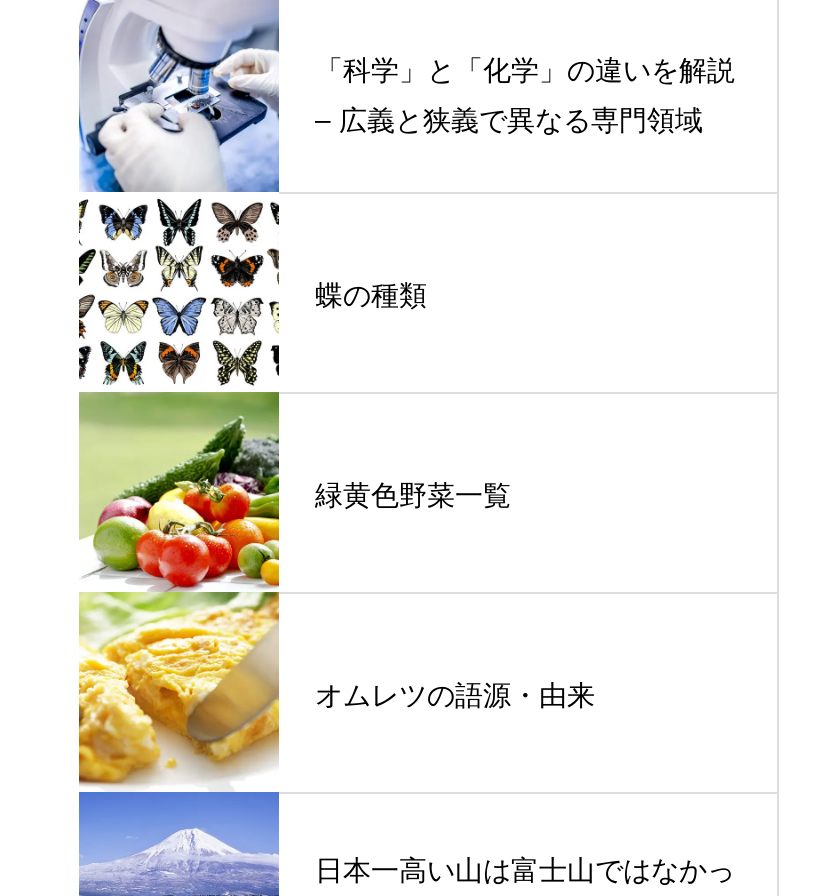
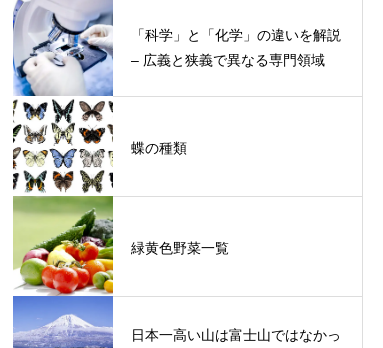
- [image]
- オムレツの語源・由来
